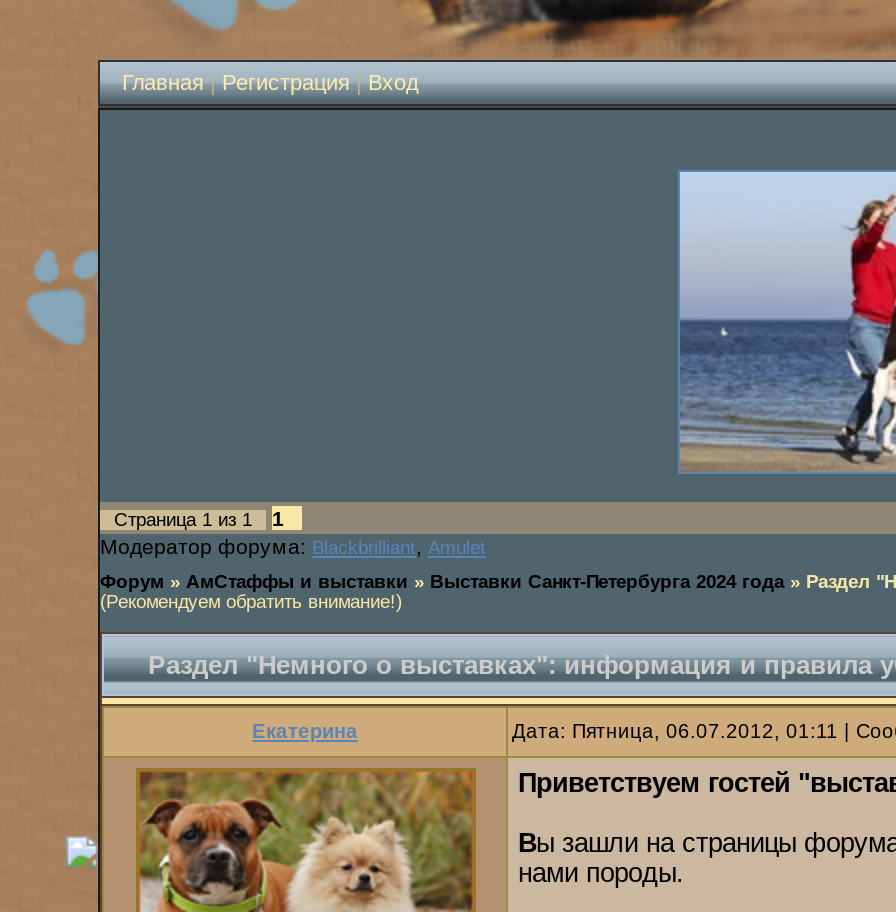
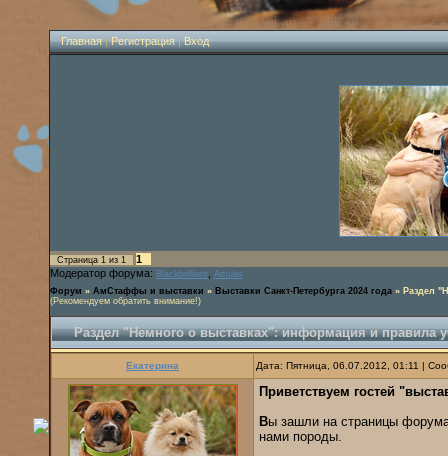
- [image]
+ [image]
